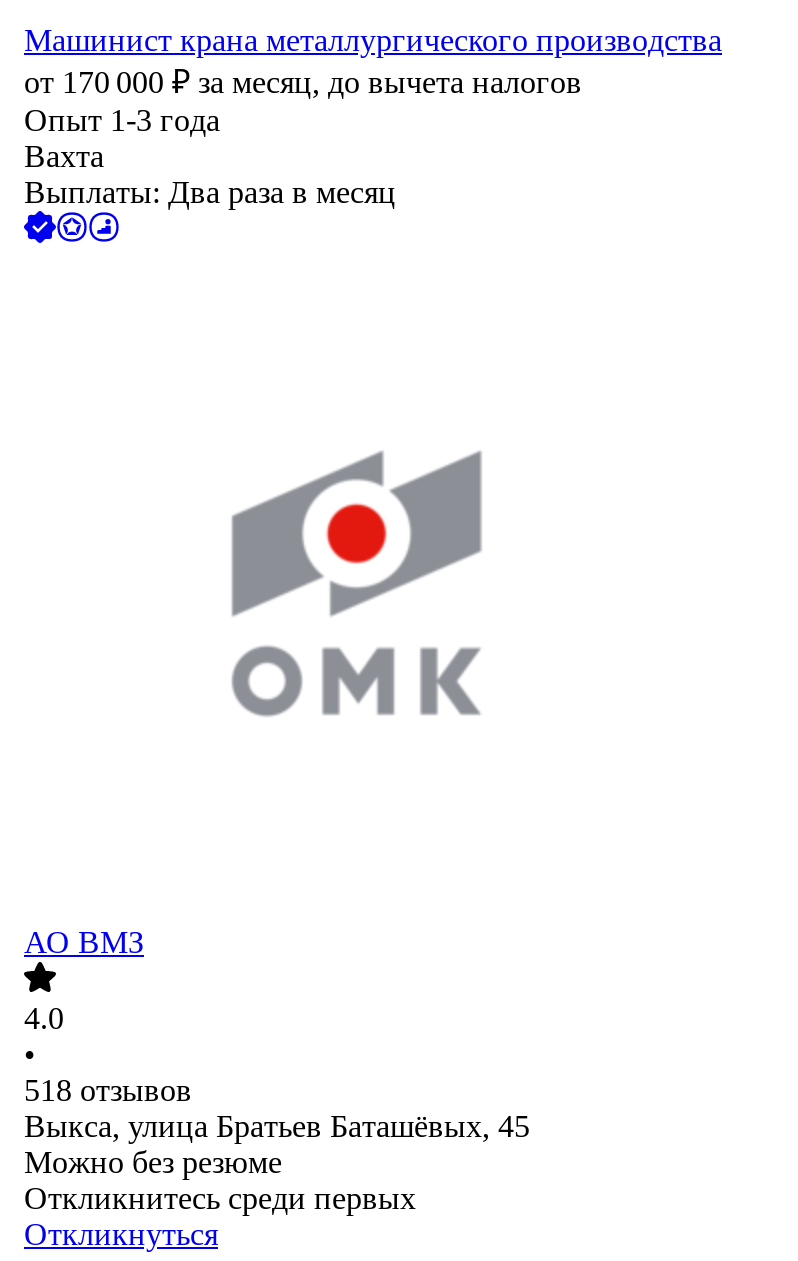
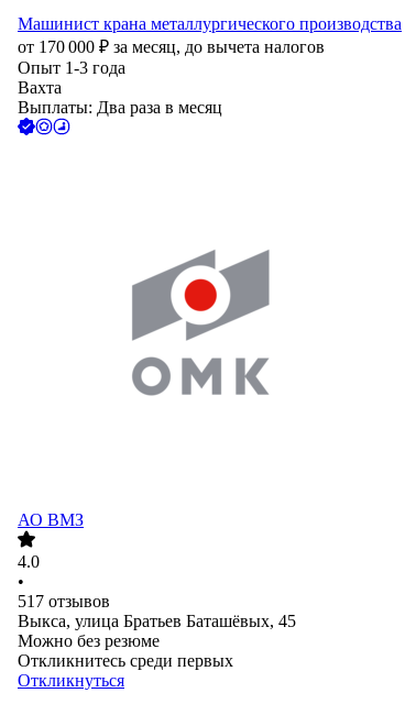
- 518 отзывов
+ 517 отзывов
